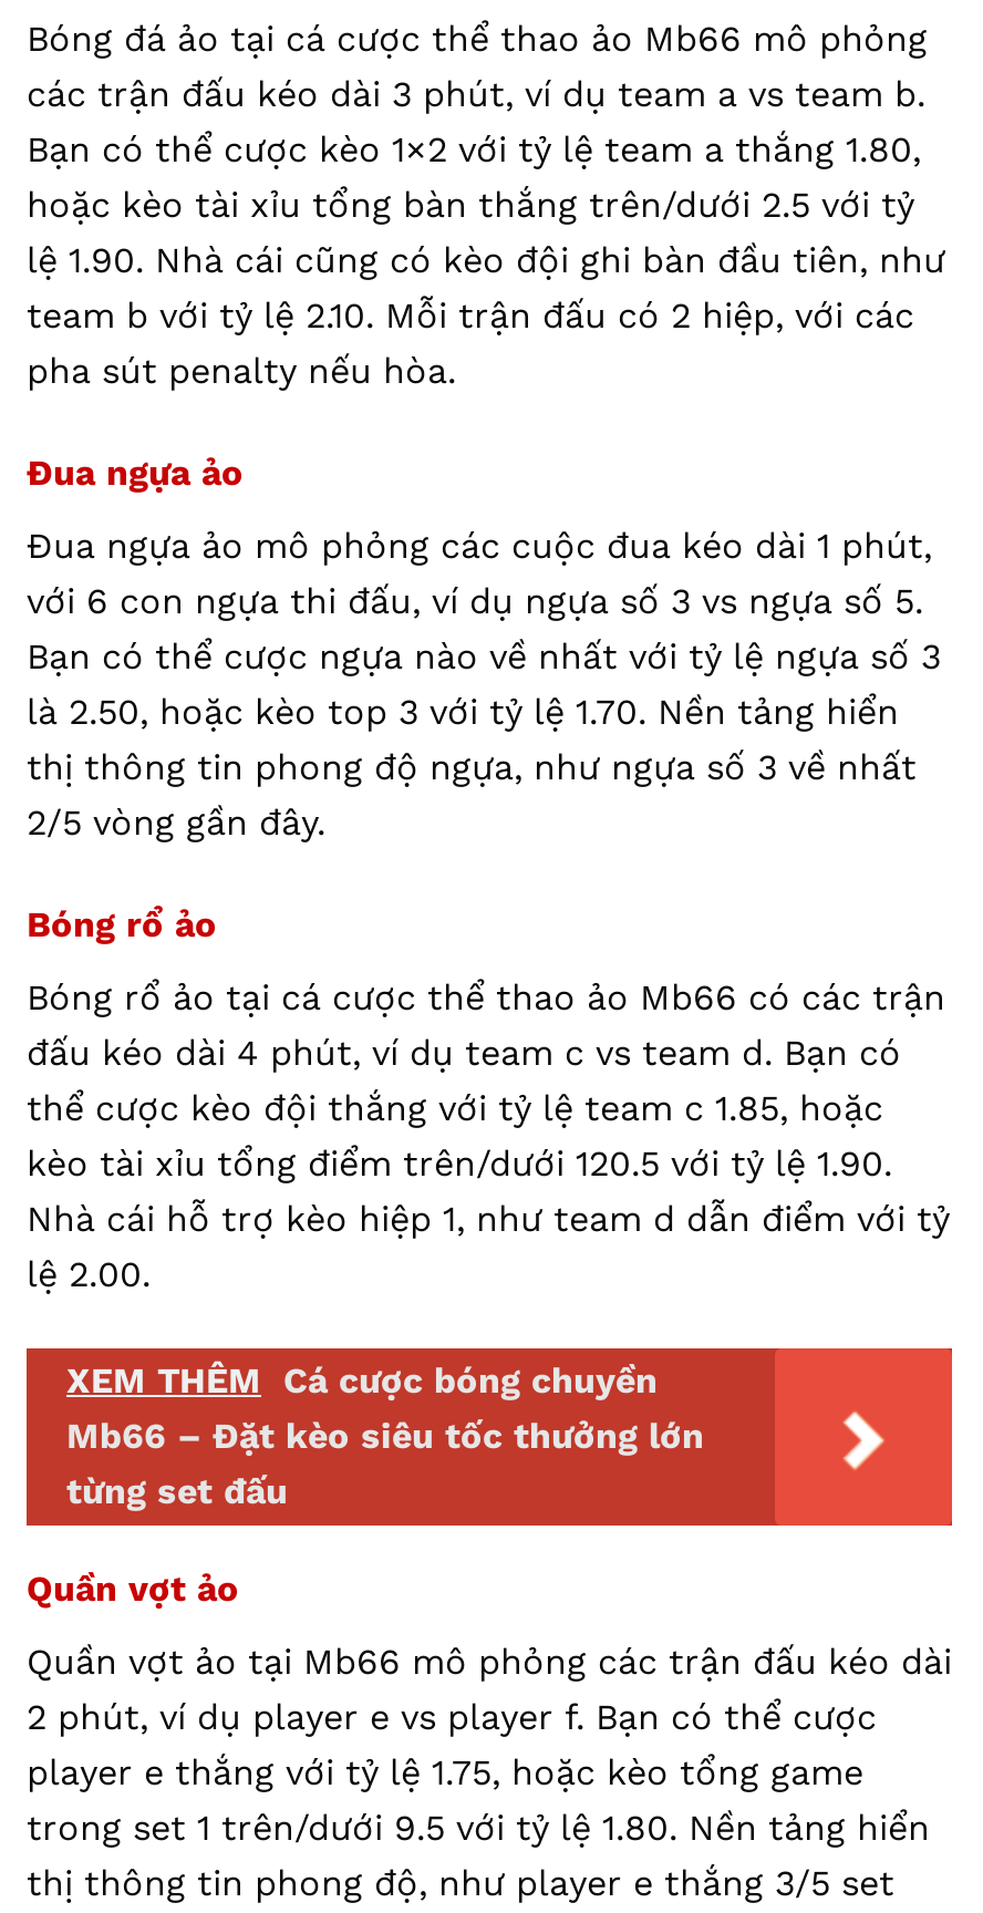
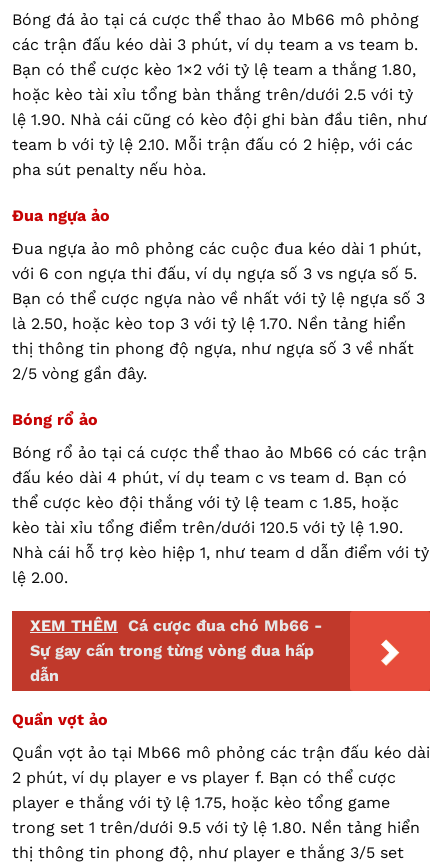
- XEM THÊM Cá cược bóng chuyền
- Mb66 – Đặt kèo siêu tốc thưởng lớn
- từng set đấu
+ XEM THÊM Cá cược đua chó Mb66 -
+ Sự gay cấn trong từng vòng đua hấp
+ dẫn
